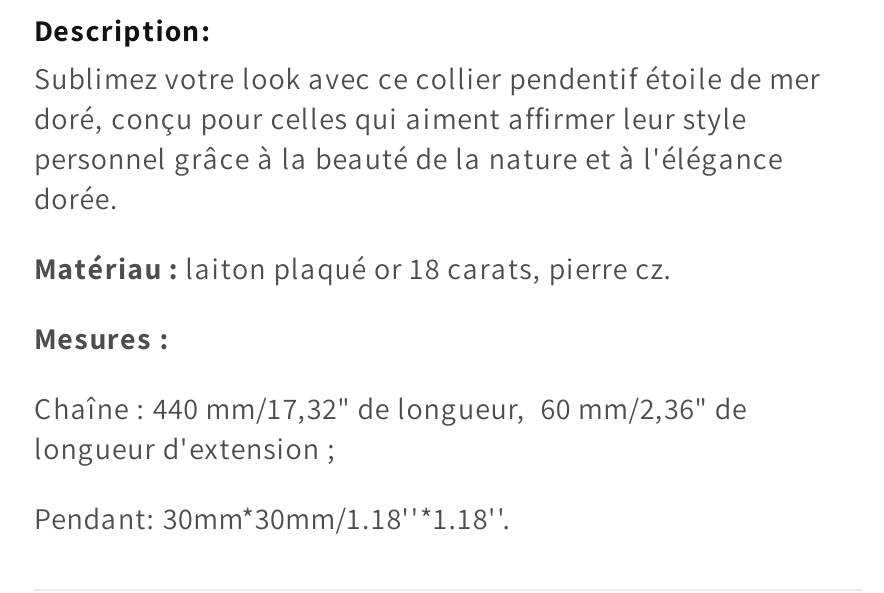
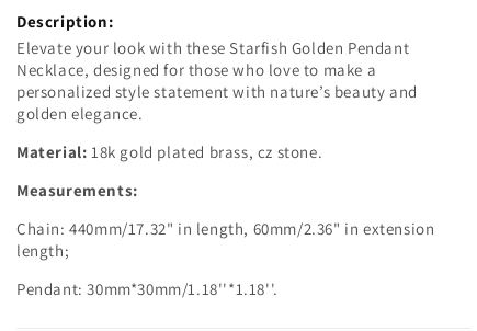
- Sublimez votre look avec ce collier pendentif étoile de mer
- doré, conçu pour celles qui aiment affirmer leur style
- personnel grâce à la beauté de la nature et à l'élégance
- dorée.
+ Elevate your look with these Starfish Golden Pendant
+ Necklace, designed for those who love to make a
+ personalized style statement with nature’s beauty and
+ golden elegance.

- Matériau : laiton plaqué or 18 carats, pierre cz.
+ Material: 18k gold plated brass, cz stone.

- Mesures :
+ Measurements:

- Chaîne : 440 mm/17,32" de longueur, 60 mm/2,36" de
- longueur d'extension ;
+ Chain: 440mm/17.32" in length, 60mm/2.36" in extension
+ length;
